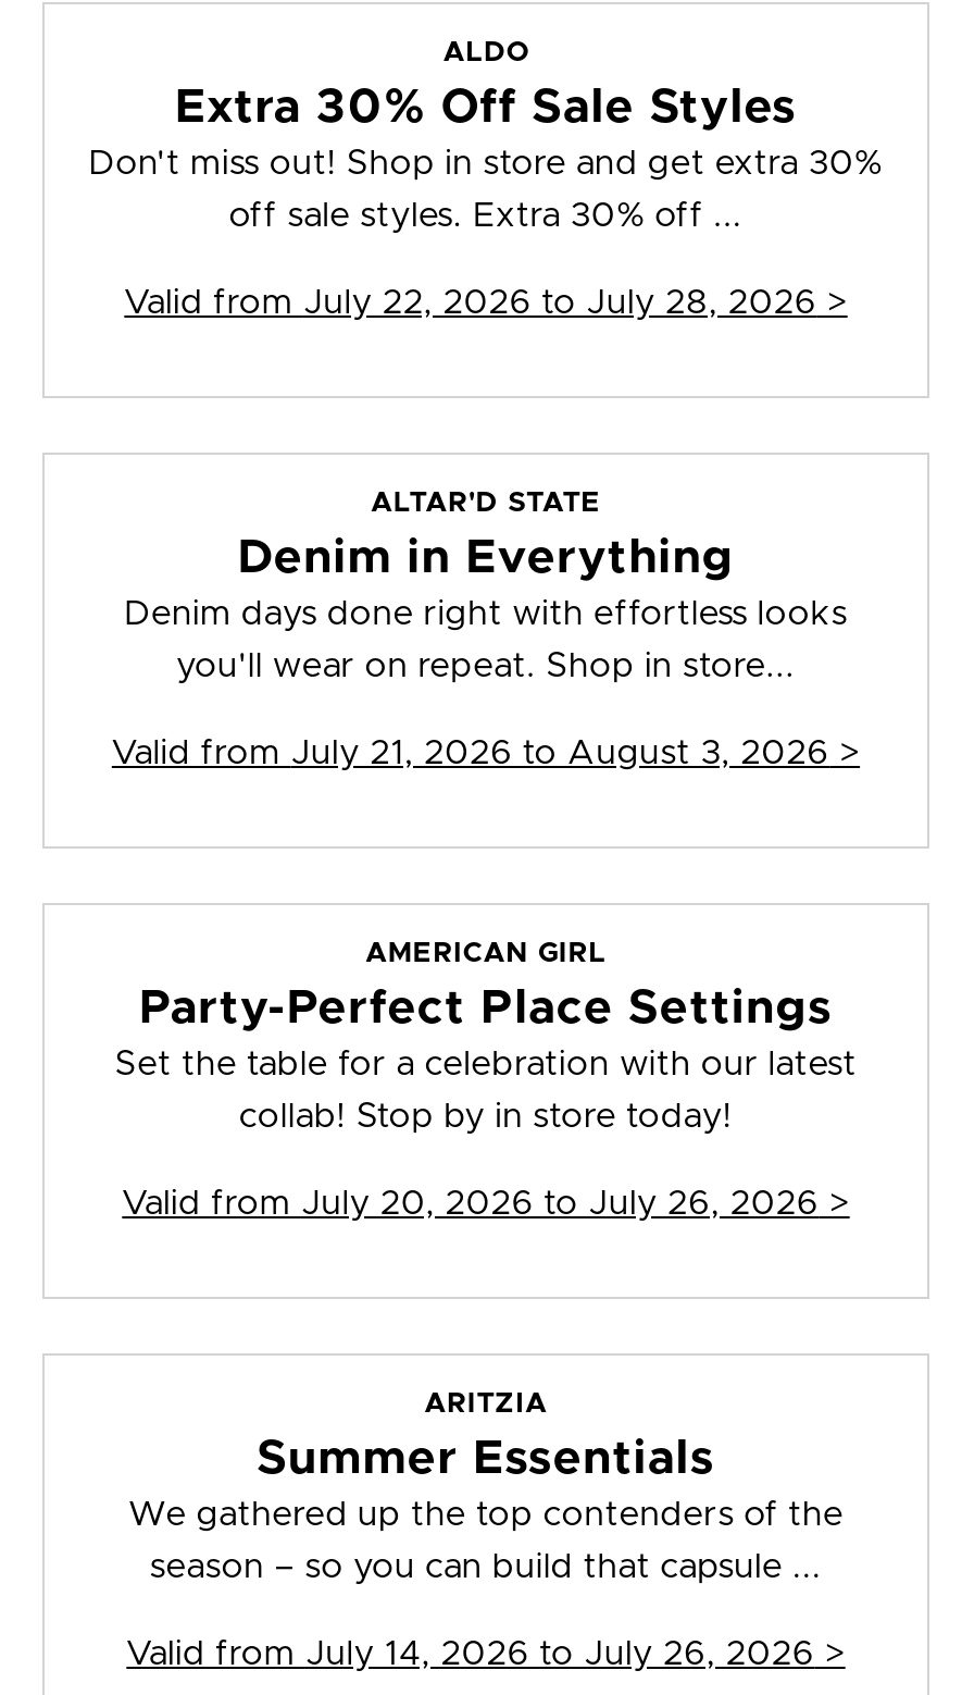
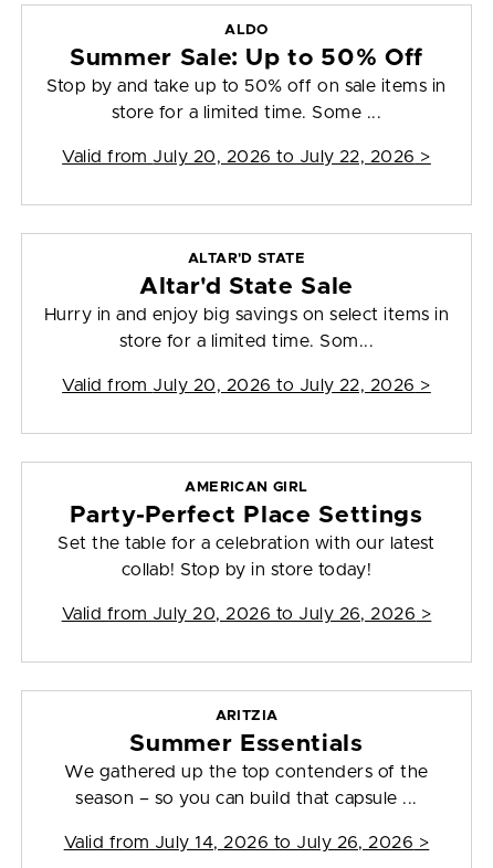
- Extra 30% Off Sale Styles
- Don't miss out! Shop in store and get extra 30%
+ Summer Sale: Up to 50% Off
+ Stop by and take up to 50% off on sale items in

- off sale styles. Extra 30% off ...
+ store for a limited time. Some ...

- Valid from July 22, 2026 to July 28, 2026 >
+ Valid from July 20, 2026 to July 22, 2026 >

- Denim in Everything
- Denim days done right with effortless looks
+ Altar'd State Sale
+ Hurry in and enjoy big savings on select items in

- you'll wear on repeat. Shop in store...
+ store for a limited time. Som...

- Valid from July 21, 2026 to August 3, 2026 >
+ Valid from July 20, 2026 to July 22, 2026 >
